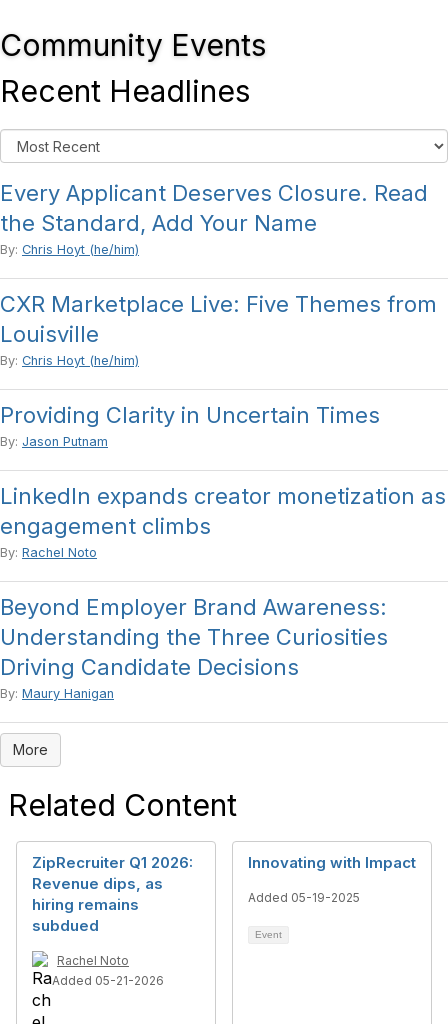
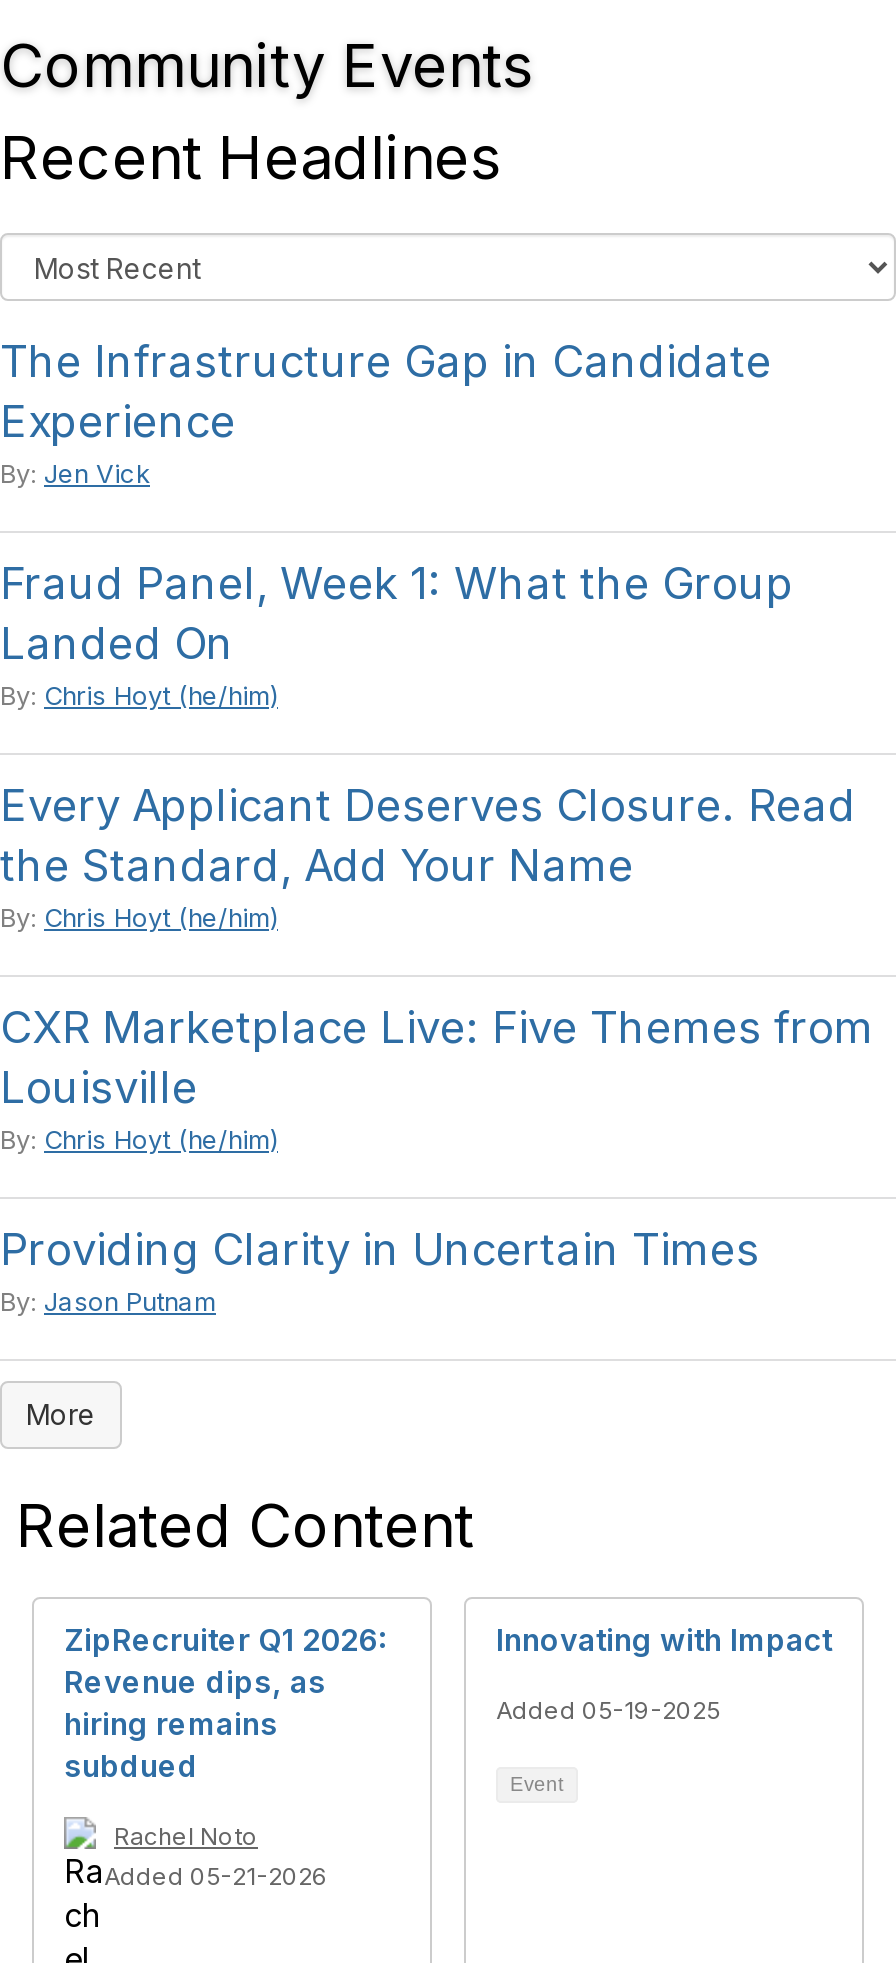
+ The Infrastructure Gap in Candidate
+ Experience
+ By: Jen Vick
+ Fraud Panel, Week 1: What the Group
+ Landed On
+ By: Chris Hoyt (he/him)

moved down: Every Applicant Deserves Closure. Read | the Standard, Add Your Name | By: Chris Hoyt (he/him) | CXR Marketplace Live: Five Themes from | Louisville | By: Chris Hoyt (he/him) | Providing Clarity in Uncertain Times | By: Jason Putnam

- LinkedIn expands creator monetization as
- engagement climbs
- By: Rachel Noto
- Beyond Employer Brand Awareness:
- Understanding the Three Curiosities
- Driving Candidate Decisions
- By: Maury Hanigan
